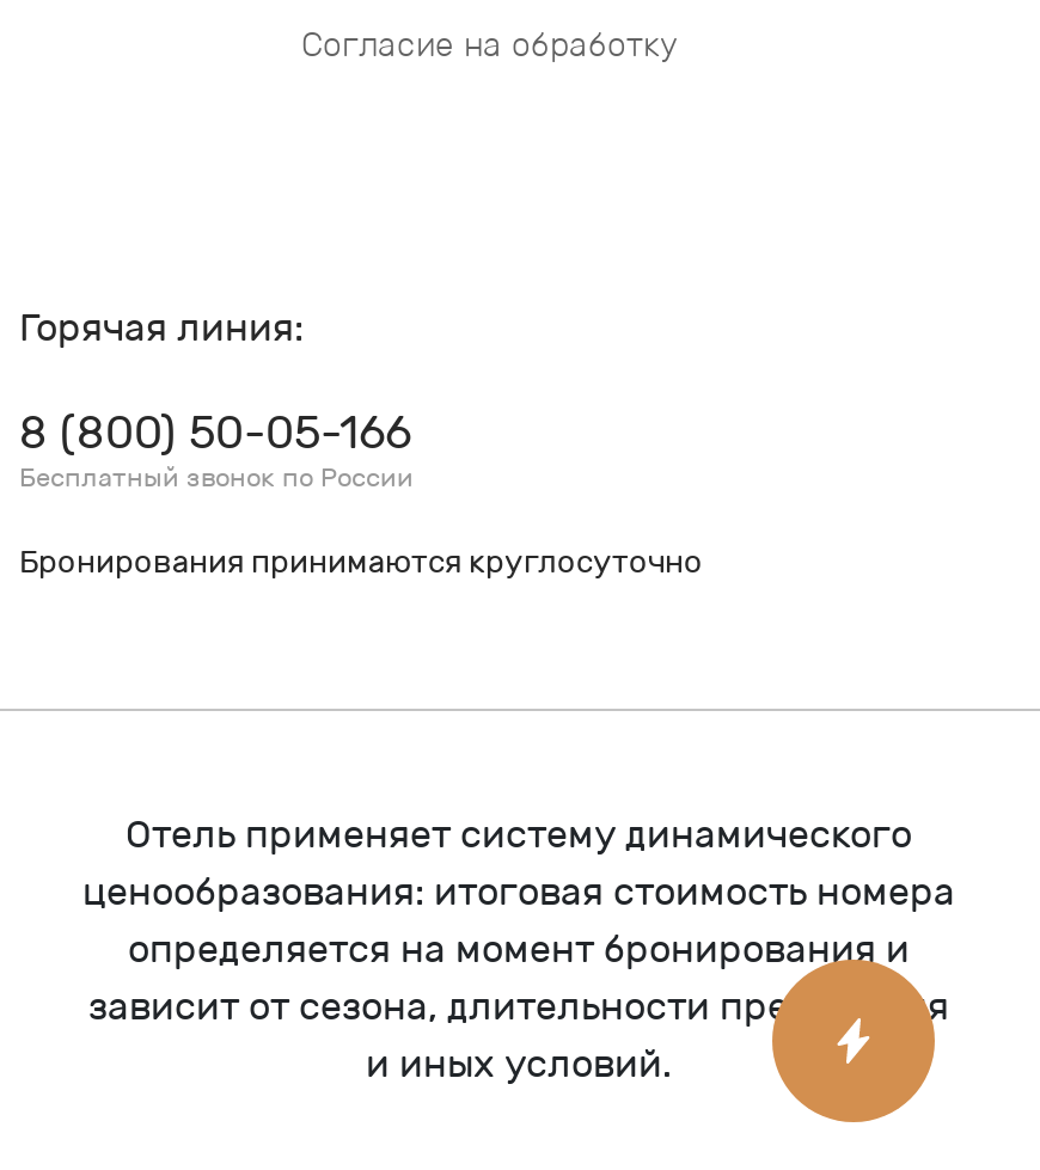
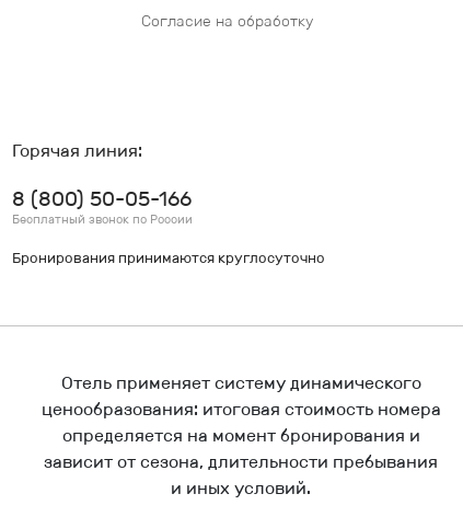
- [image]
